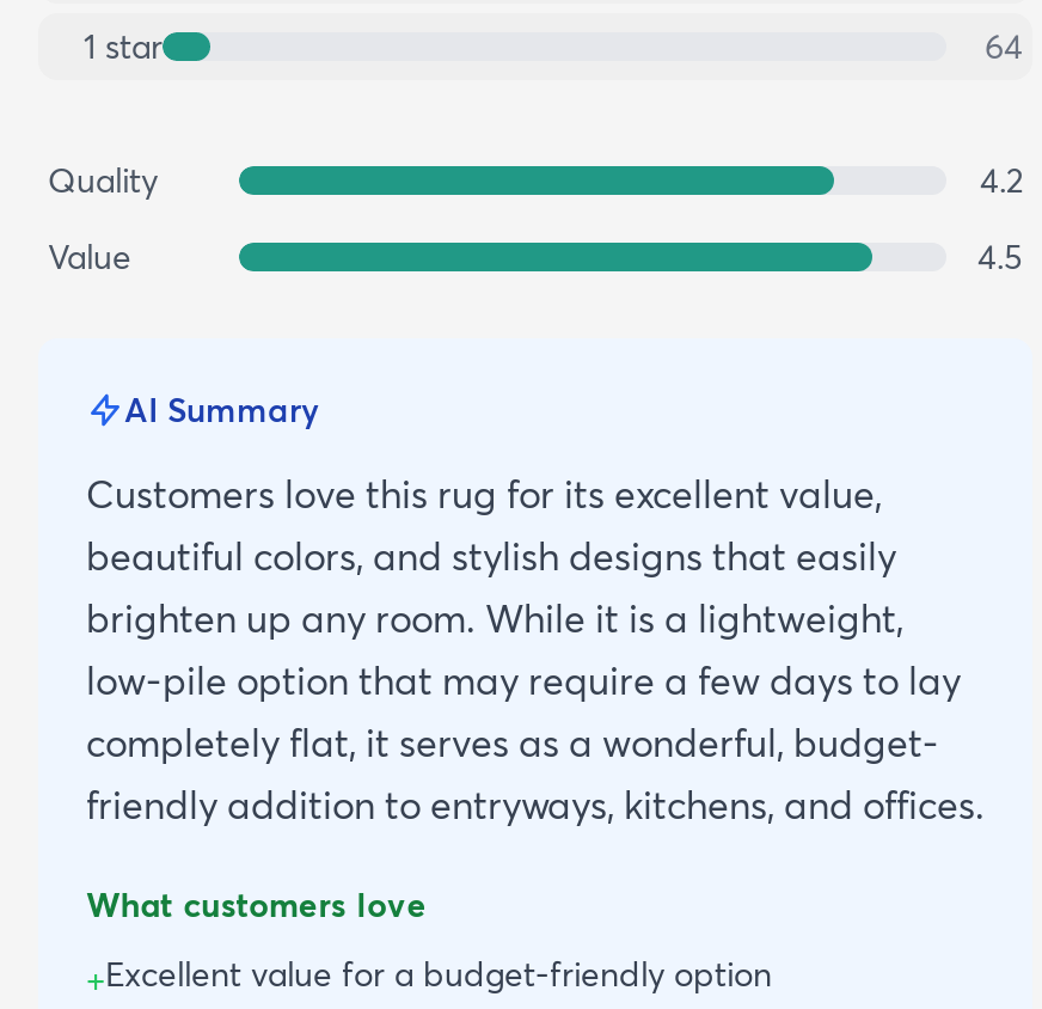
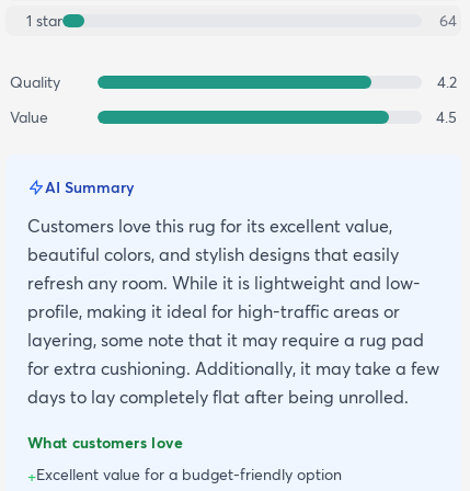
- brighten up any room. While it is a lightweight,
- low-pile option that may require a few days to lay
- completely flat, it serves as a wonderful, budget-
- friendly addition to entryways, kitchens, and offices.
+ refresh any room. While it is lightweight and low-
+ profile, making it ideal for high-traffic areas or
+ layering, some note that it may require a rug pad
+ for extra cushioning. Additionally, it may take a few
+ days to lay completely flat after being unrolled.
